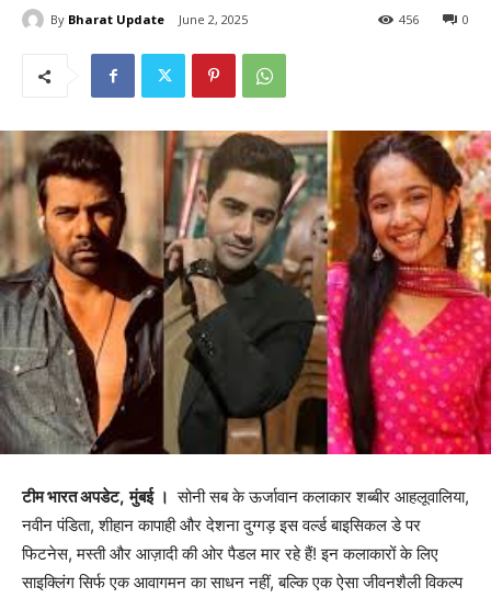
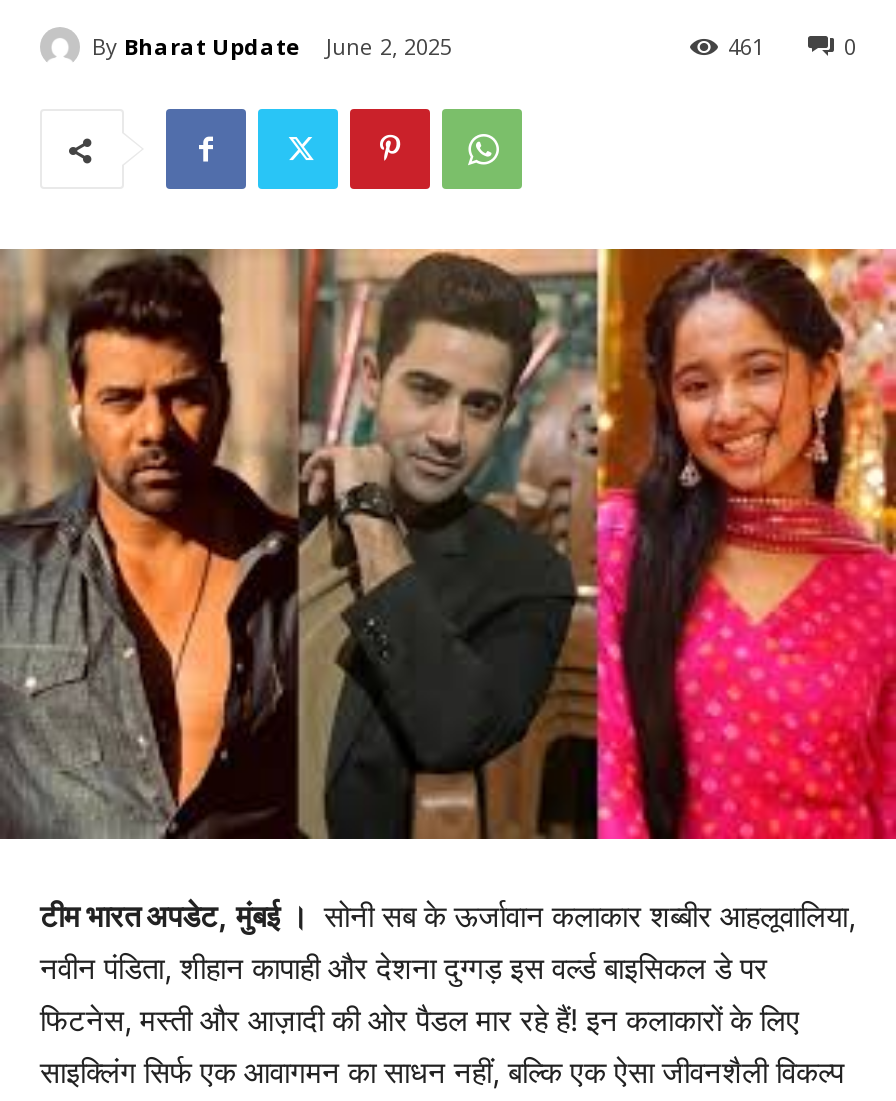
- 456
+ 461
